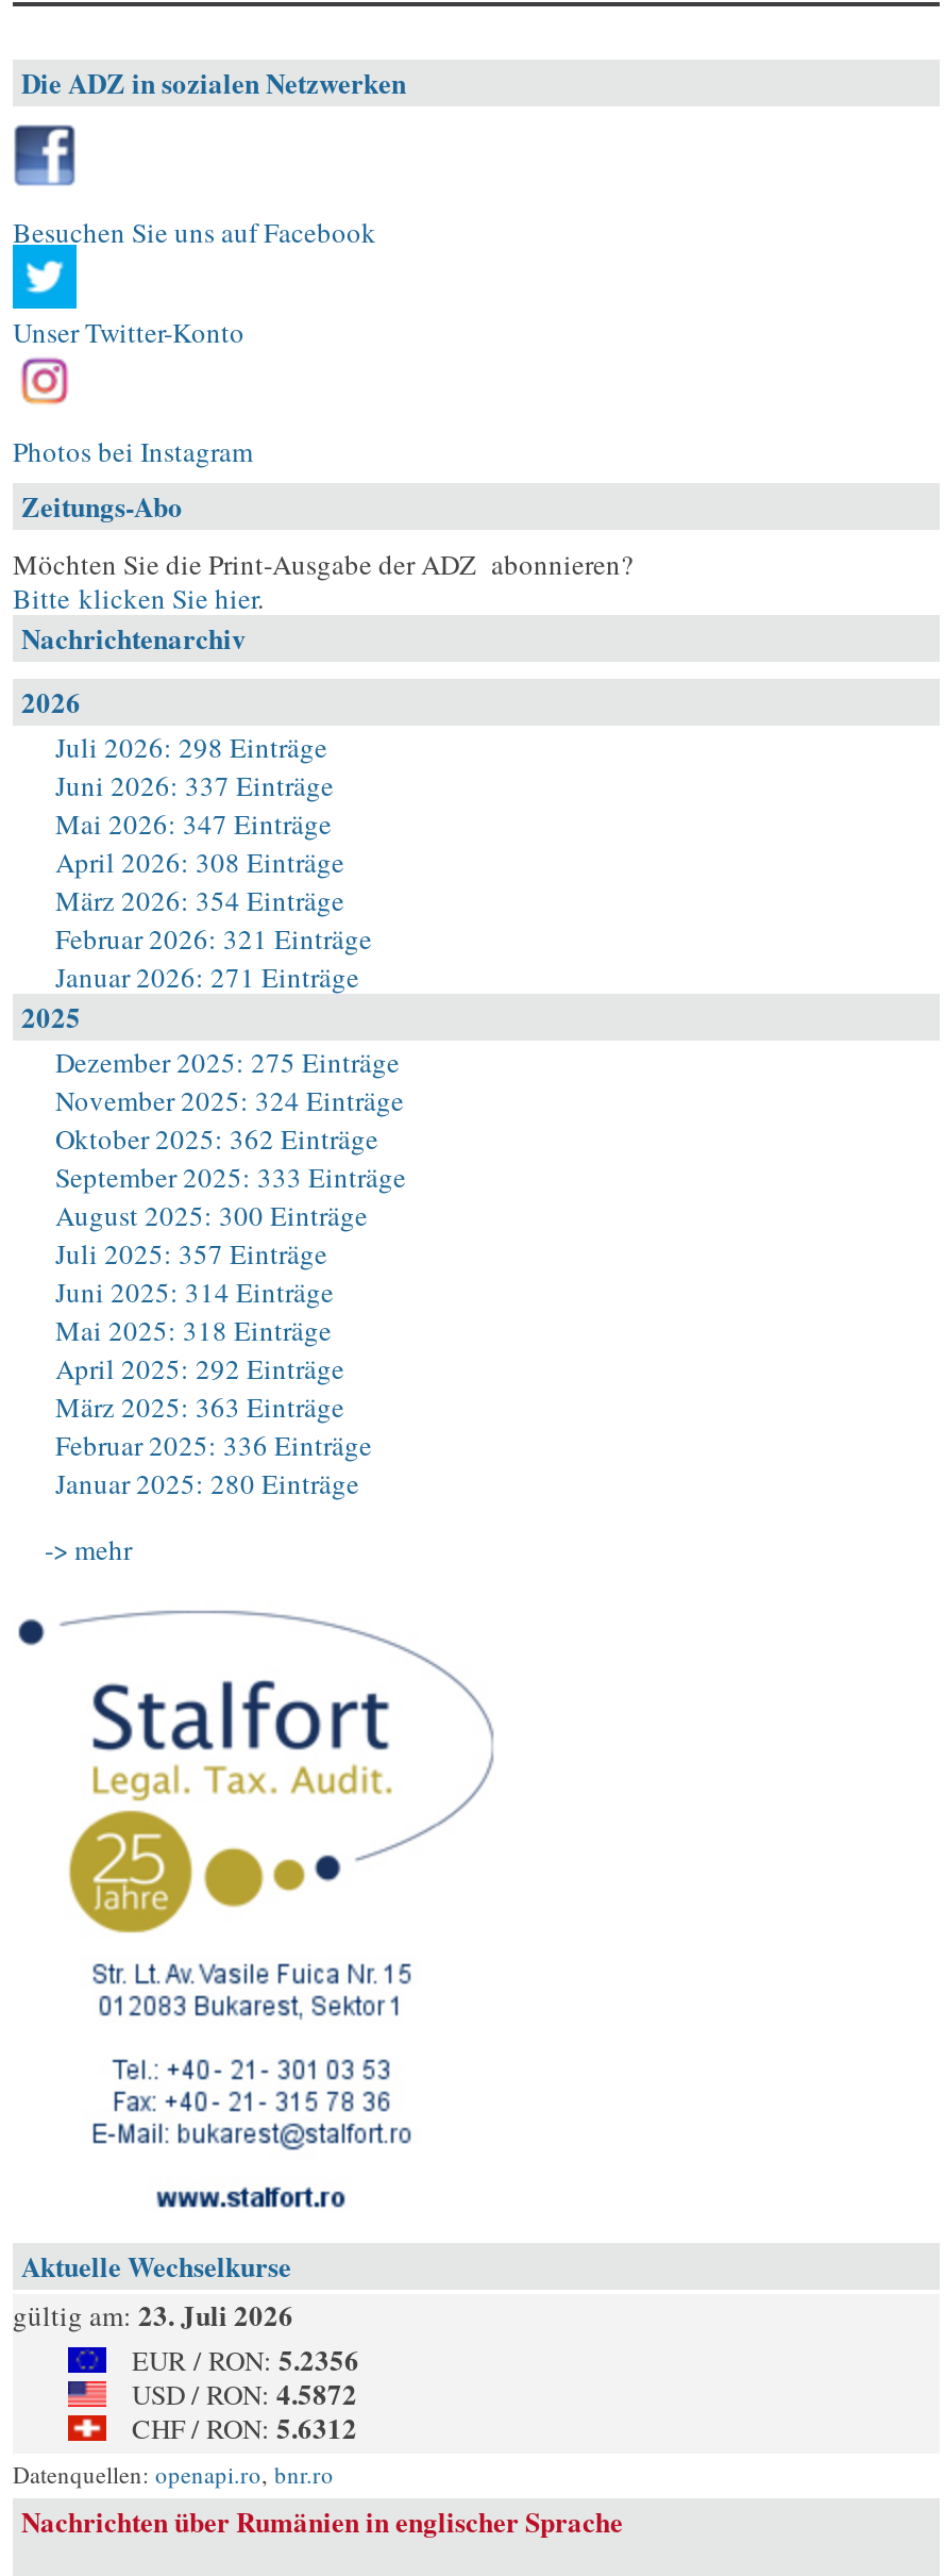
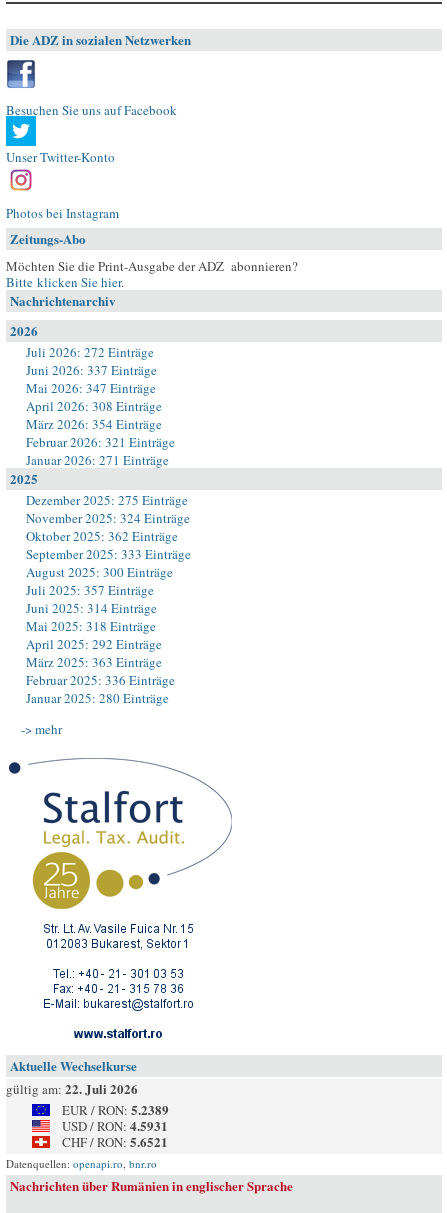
- Juli 2026: 298 Einträge
+ Juli 2026: 272 Einträge

- gültig am: 23. Juli 2026
+ gültig am: 22. Juli 2026

- EUR / RON: 5.2356
+ EUR / RON: 5.2389

- USD / RON: 4.5872
+ USD / RON: 4.5931

- CHF / RON: 5.6312
+ CHF / RON: 5.6521
